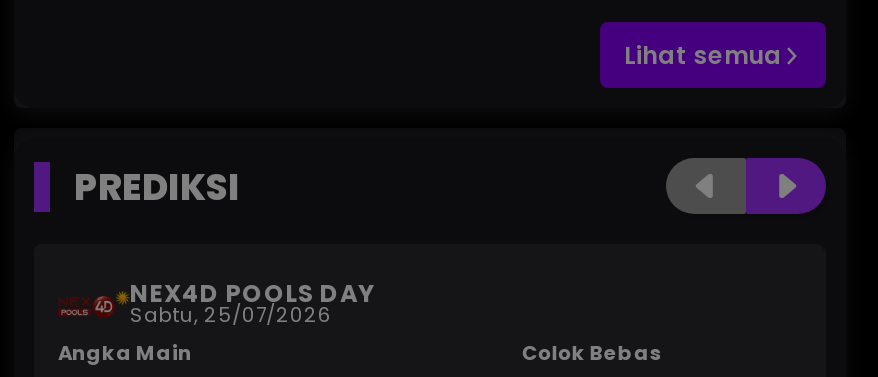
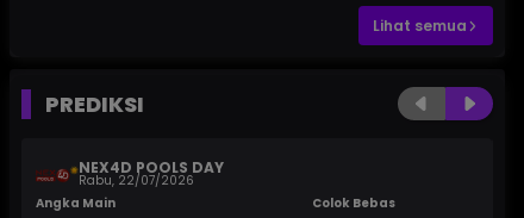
- Sabtu, 25/07/2026
+ Rabu, 22/07/2026
